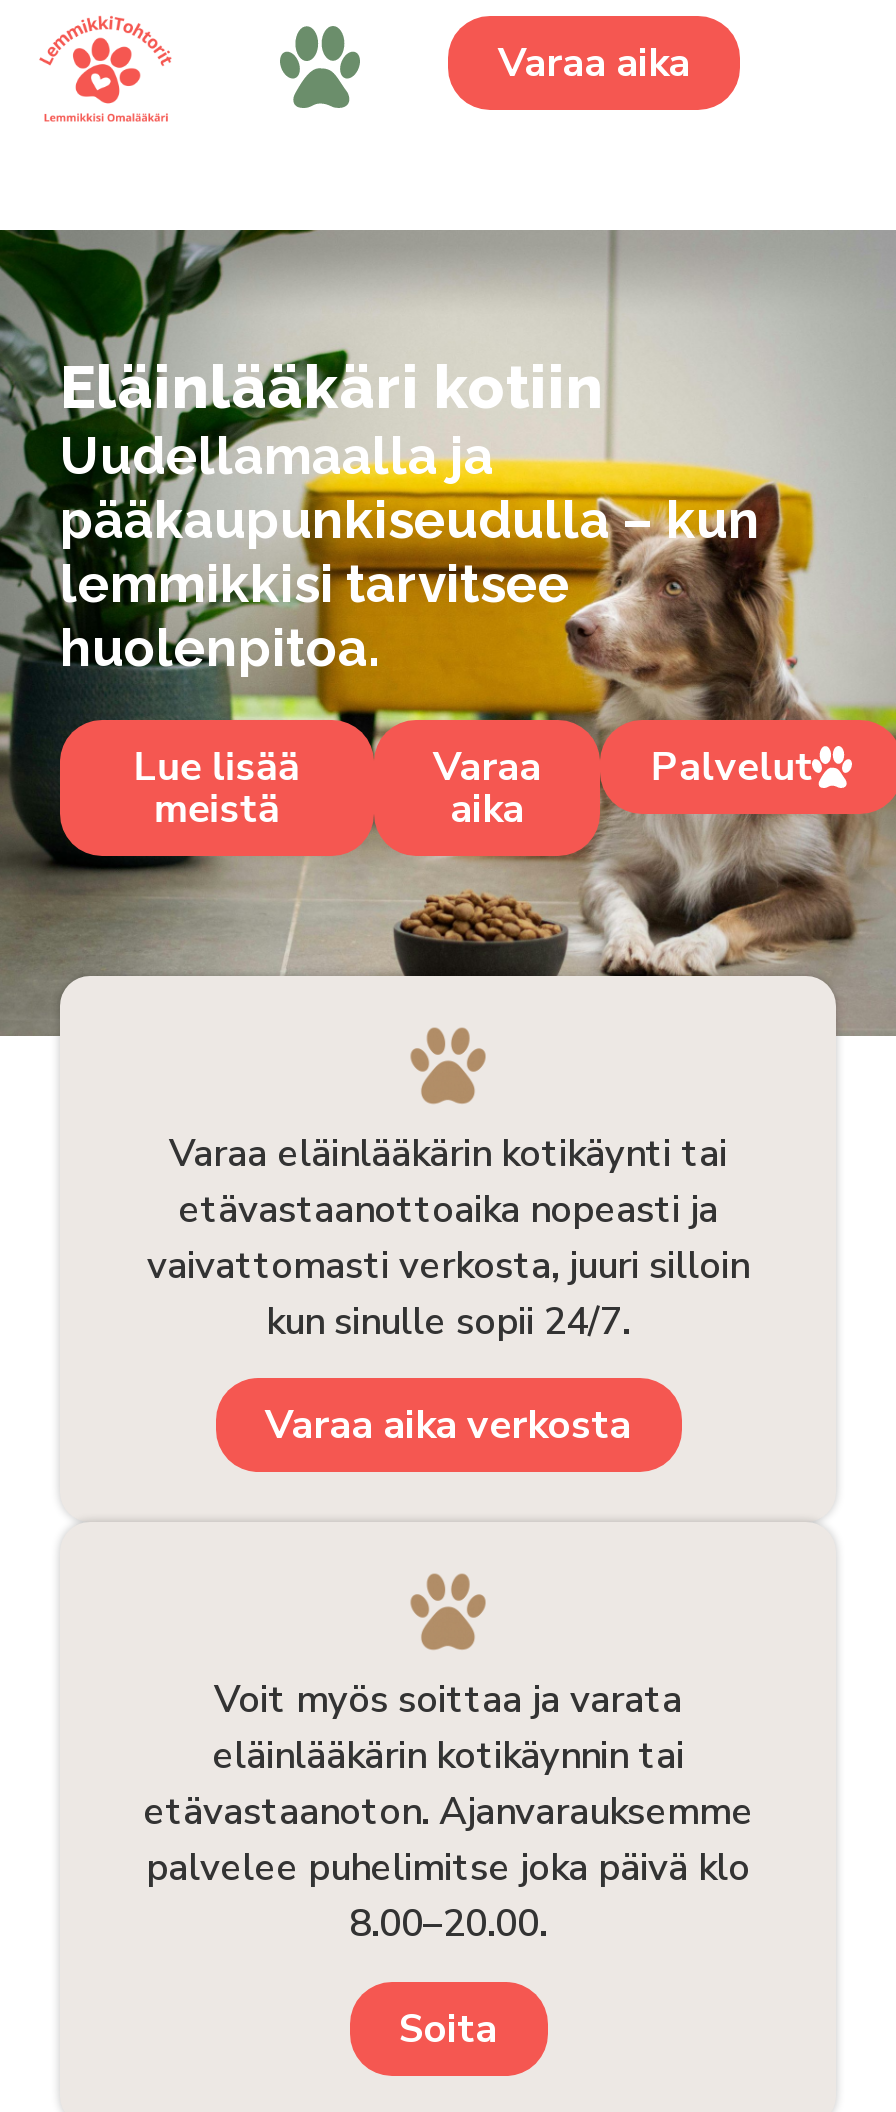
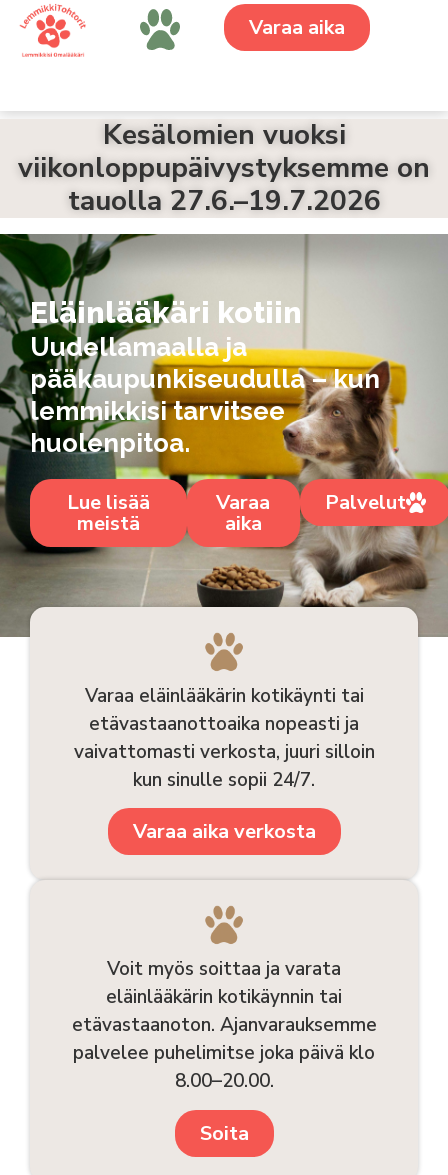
+ Kesälomien vuoksi
+ viikonloppupäivystyksemme on
+ tauolla 27.6.–19.7.2026
